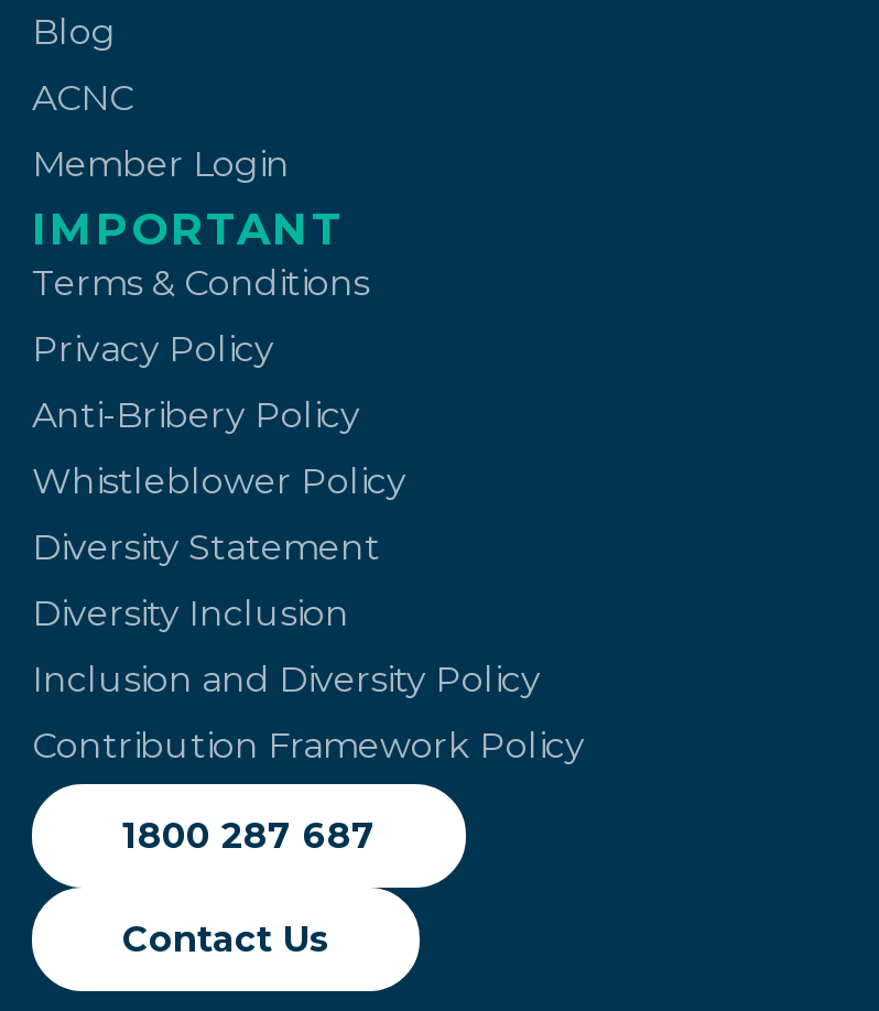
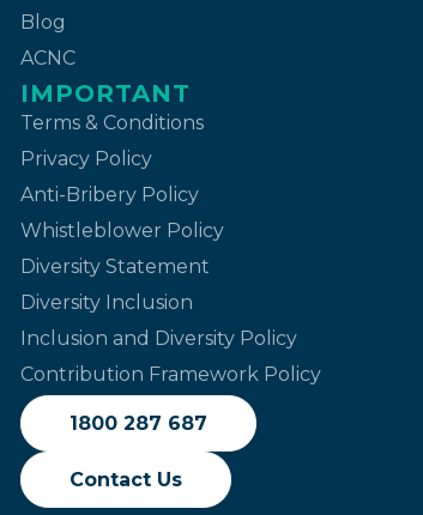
- Member Login
